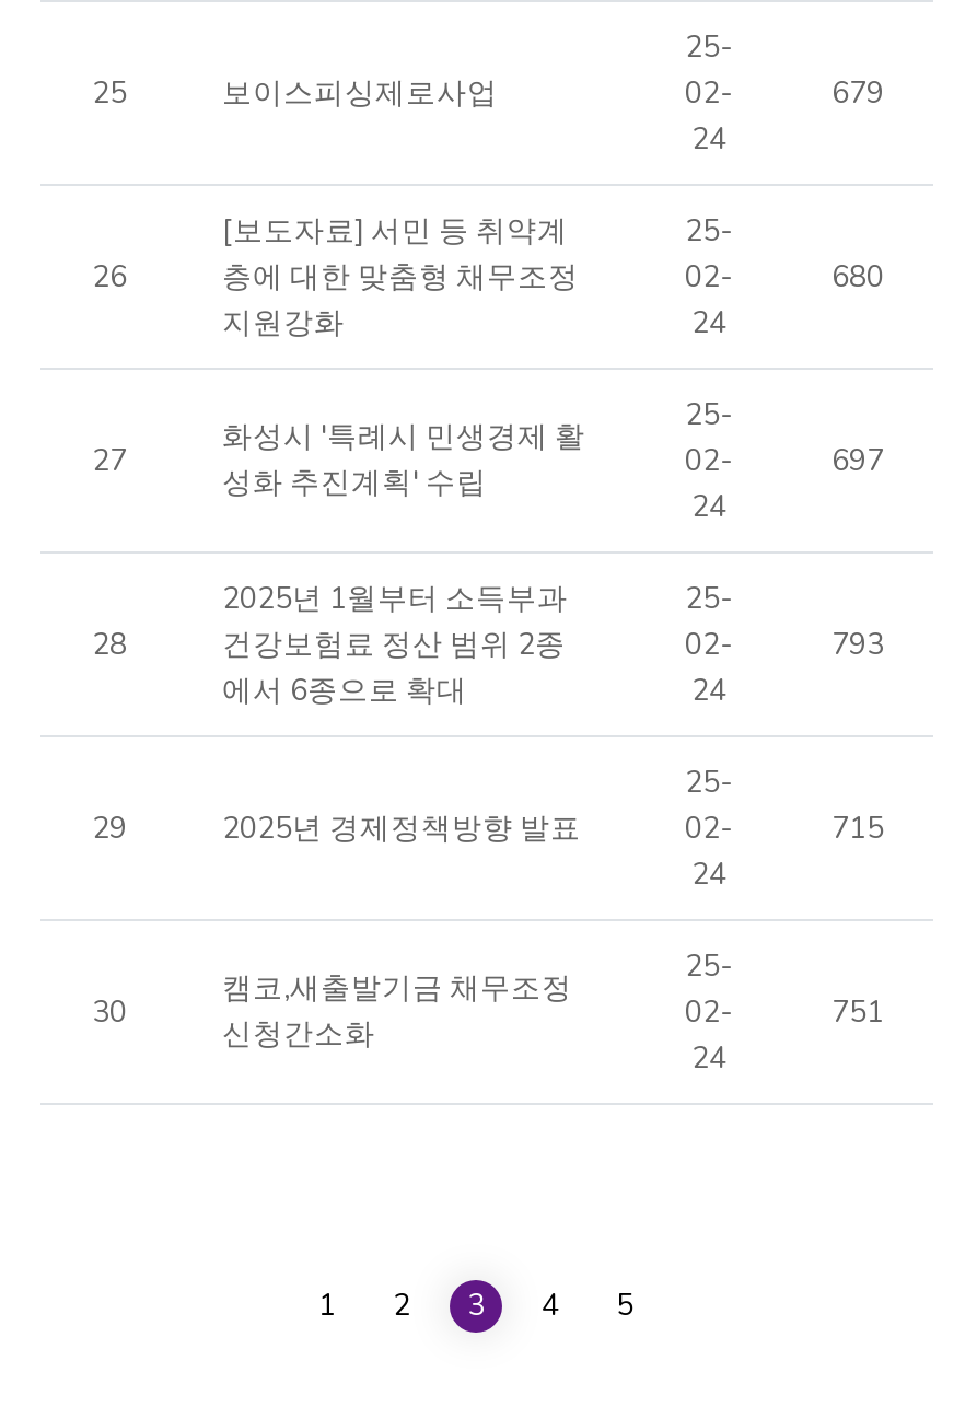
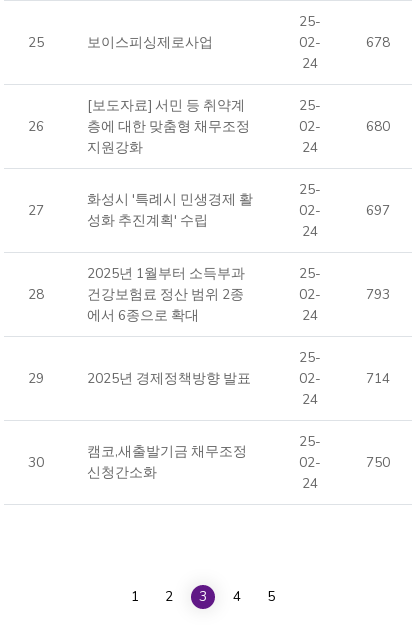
- 679
+ 678

- 715
+ 714

- 751
+ 750
